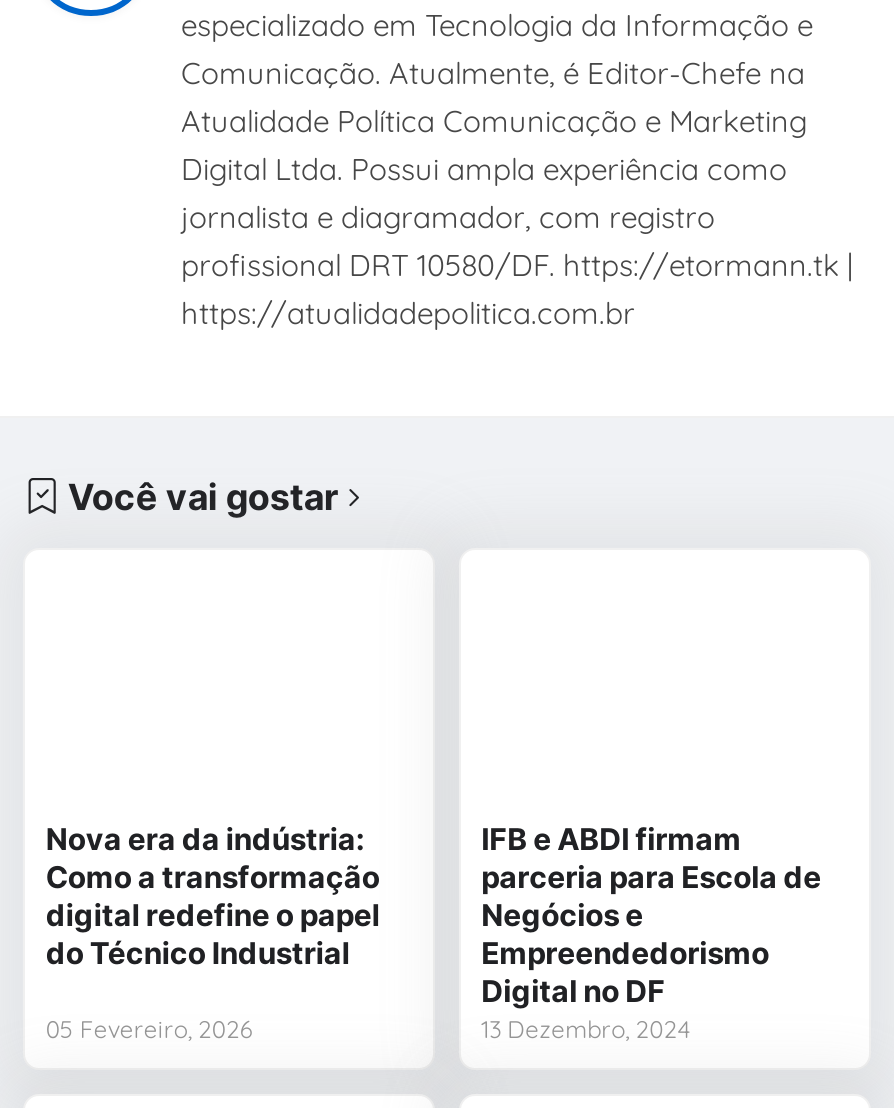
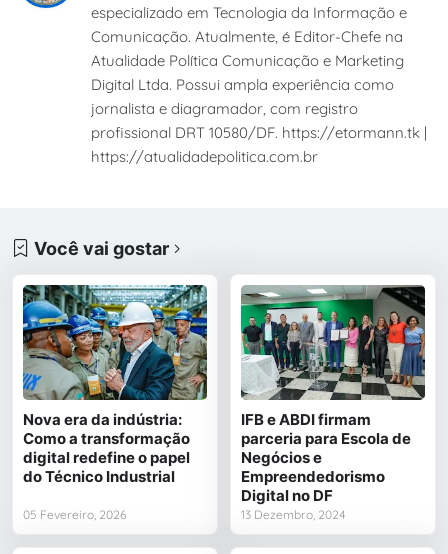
+ [image]

+ [image]
